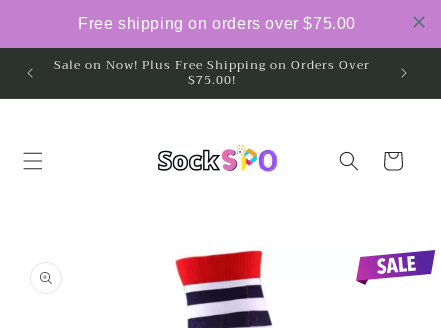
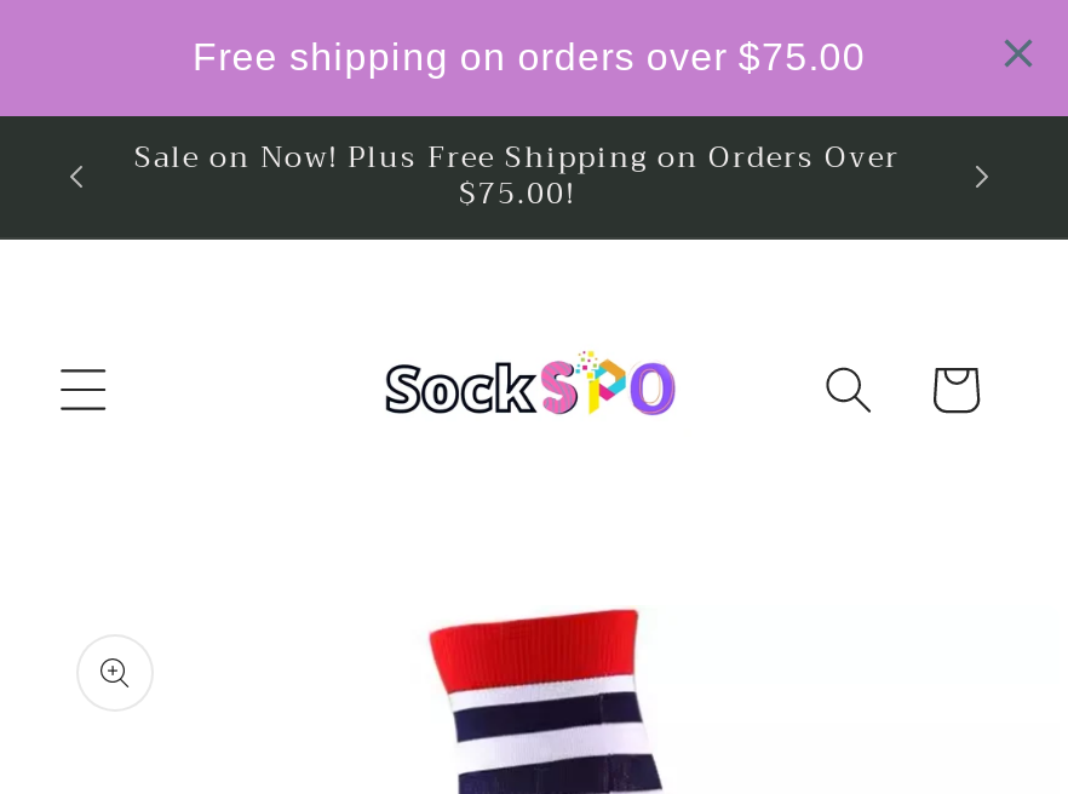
- [image]
